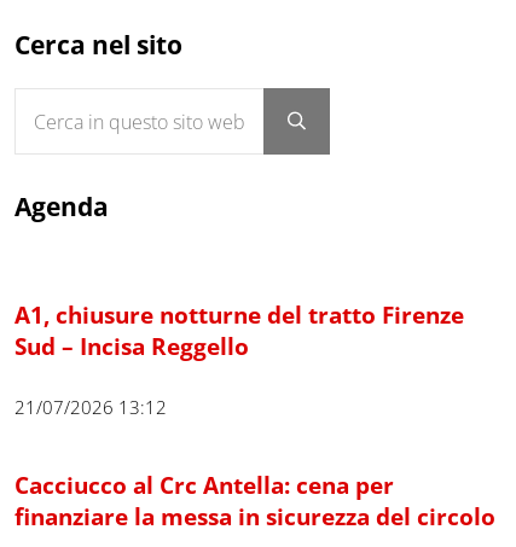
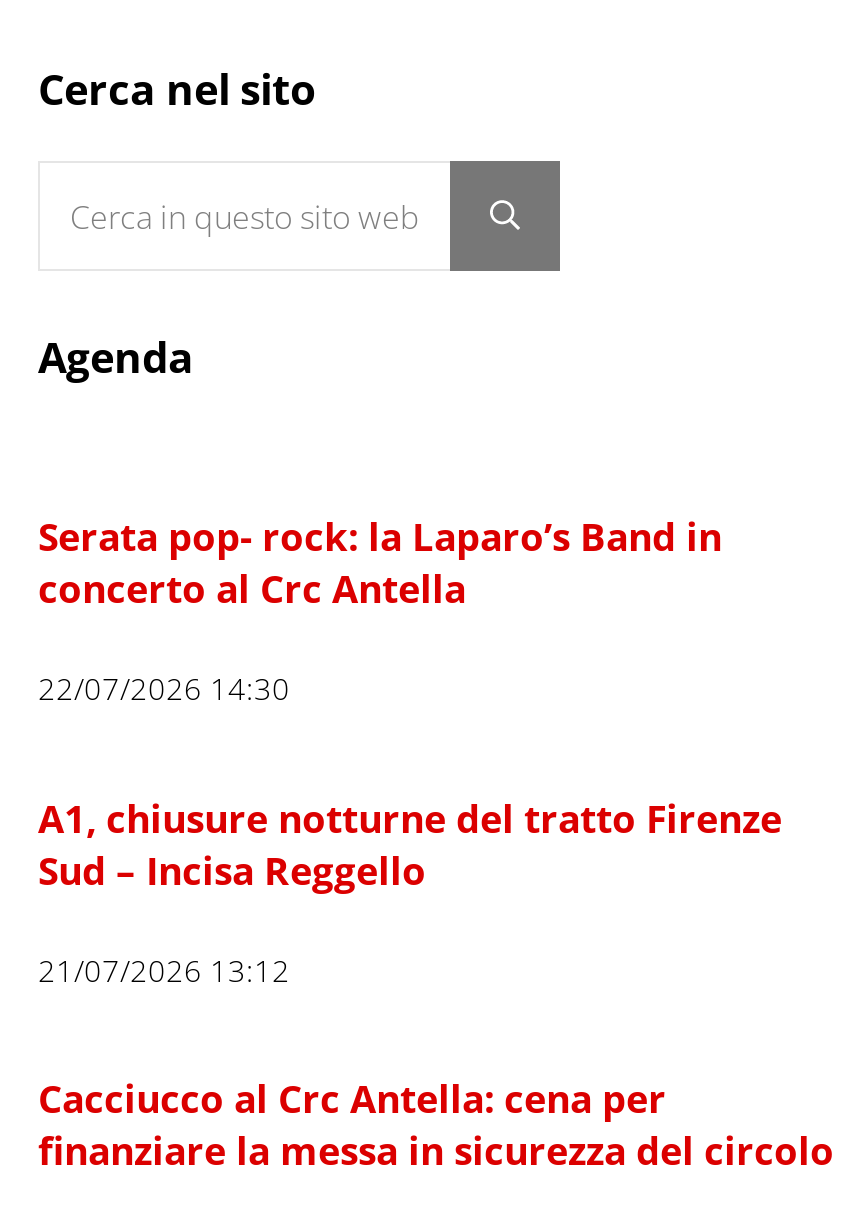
+ Serata pop- rock: la Laparo’s Band in
+ concerto al Crc Antella
+ 22/07/2026 14:30
